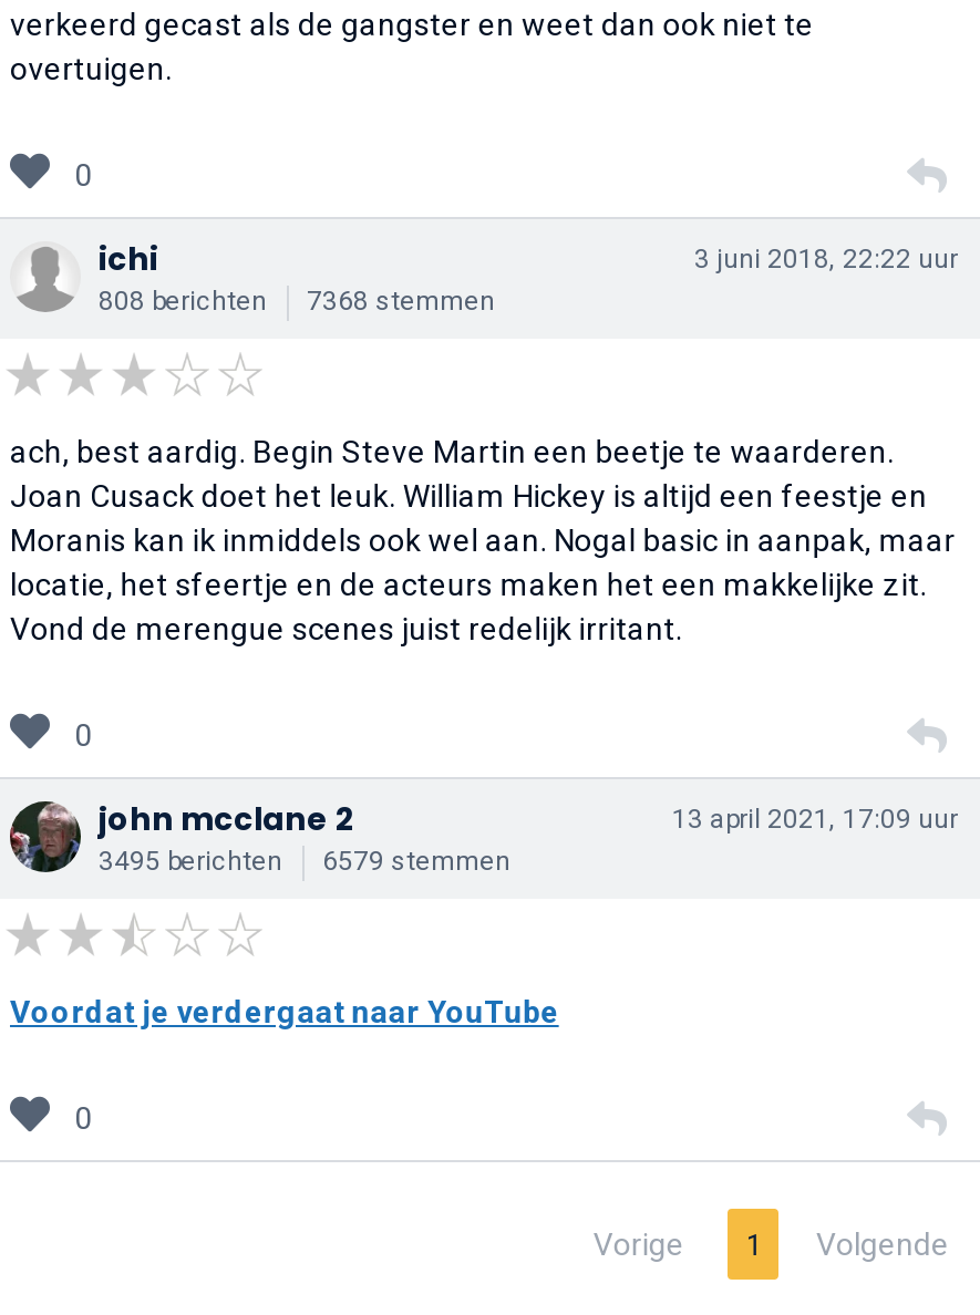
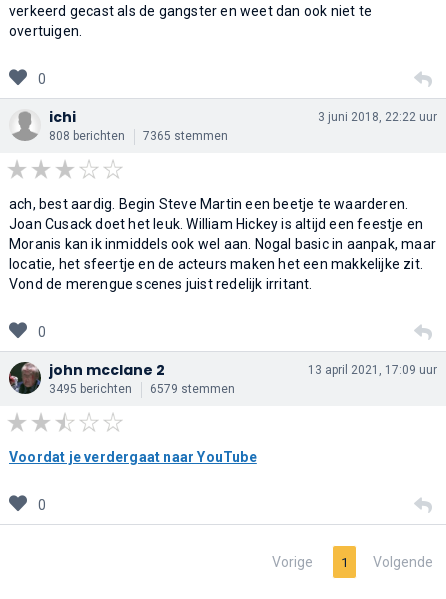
- 808 berichten 7368 stemmen
+ 808 berichten 7365 stemmen
